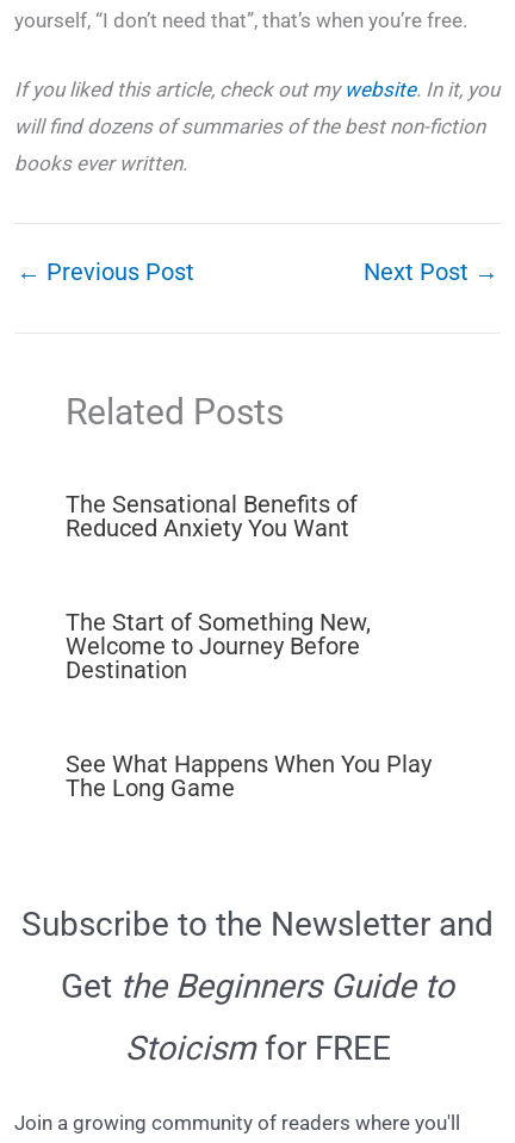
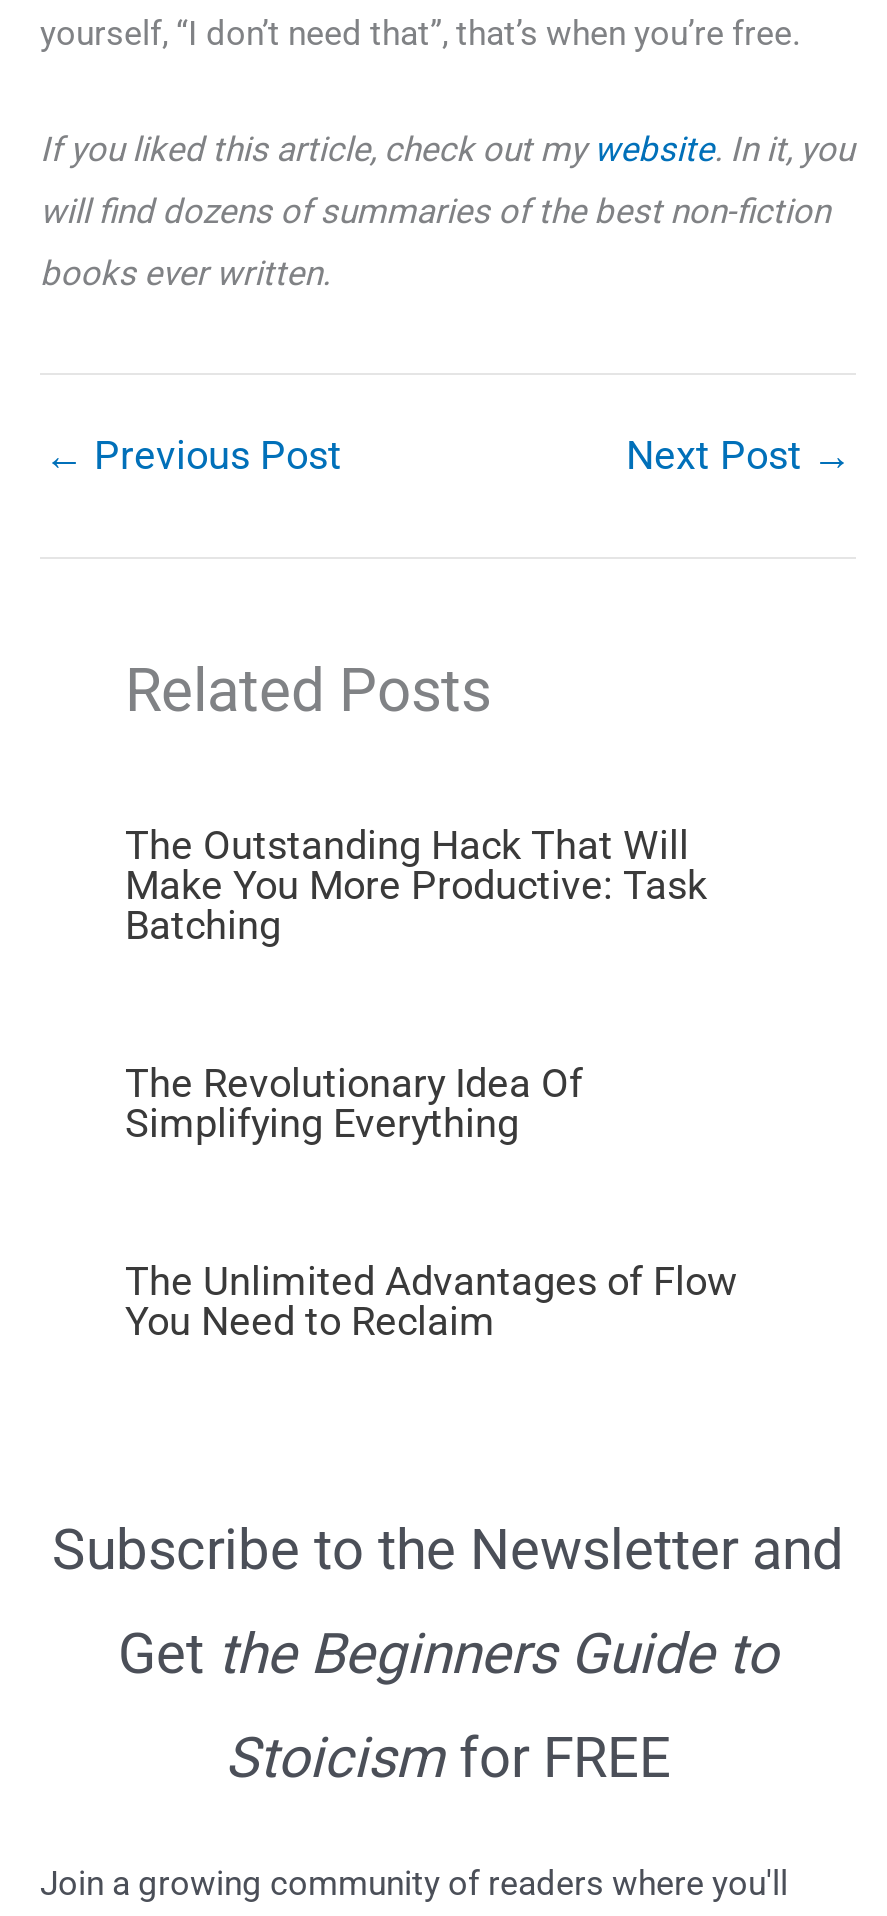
- The Sensational Benefits of
- Reduced Anxiety You Want
+ The Outstanding Hack That Will
+ Make You More Productive: Task
+ Batching

- The Start of Something New,
- Welcome to Journey Before
- Destination
+ The Revolutionary Idea Of
+ Simplifying Everything

- See What Happens When You Play
- The Long Game
+ The Unlimited Advantages of Flow
+ You Need to Reclaim
